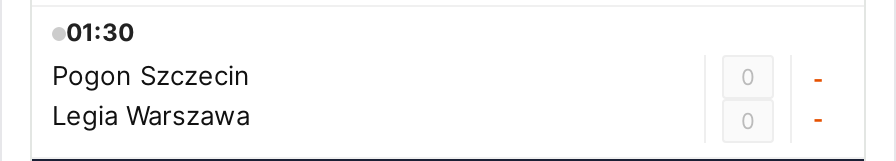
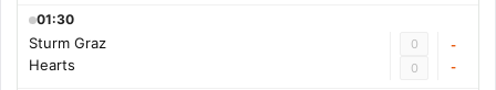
- Pogon Szczecin
- Legia Warszawa
+ Sturm Graz
+ Hearts
